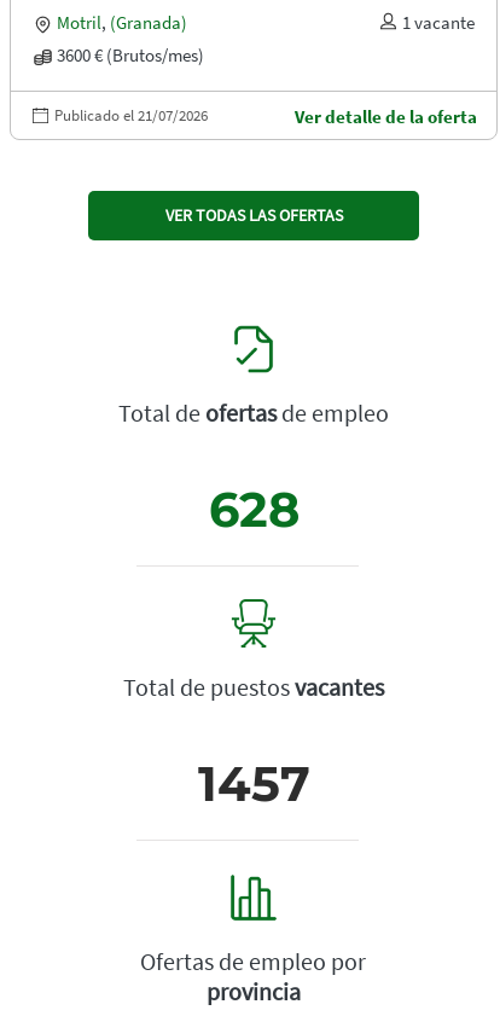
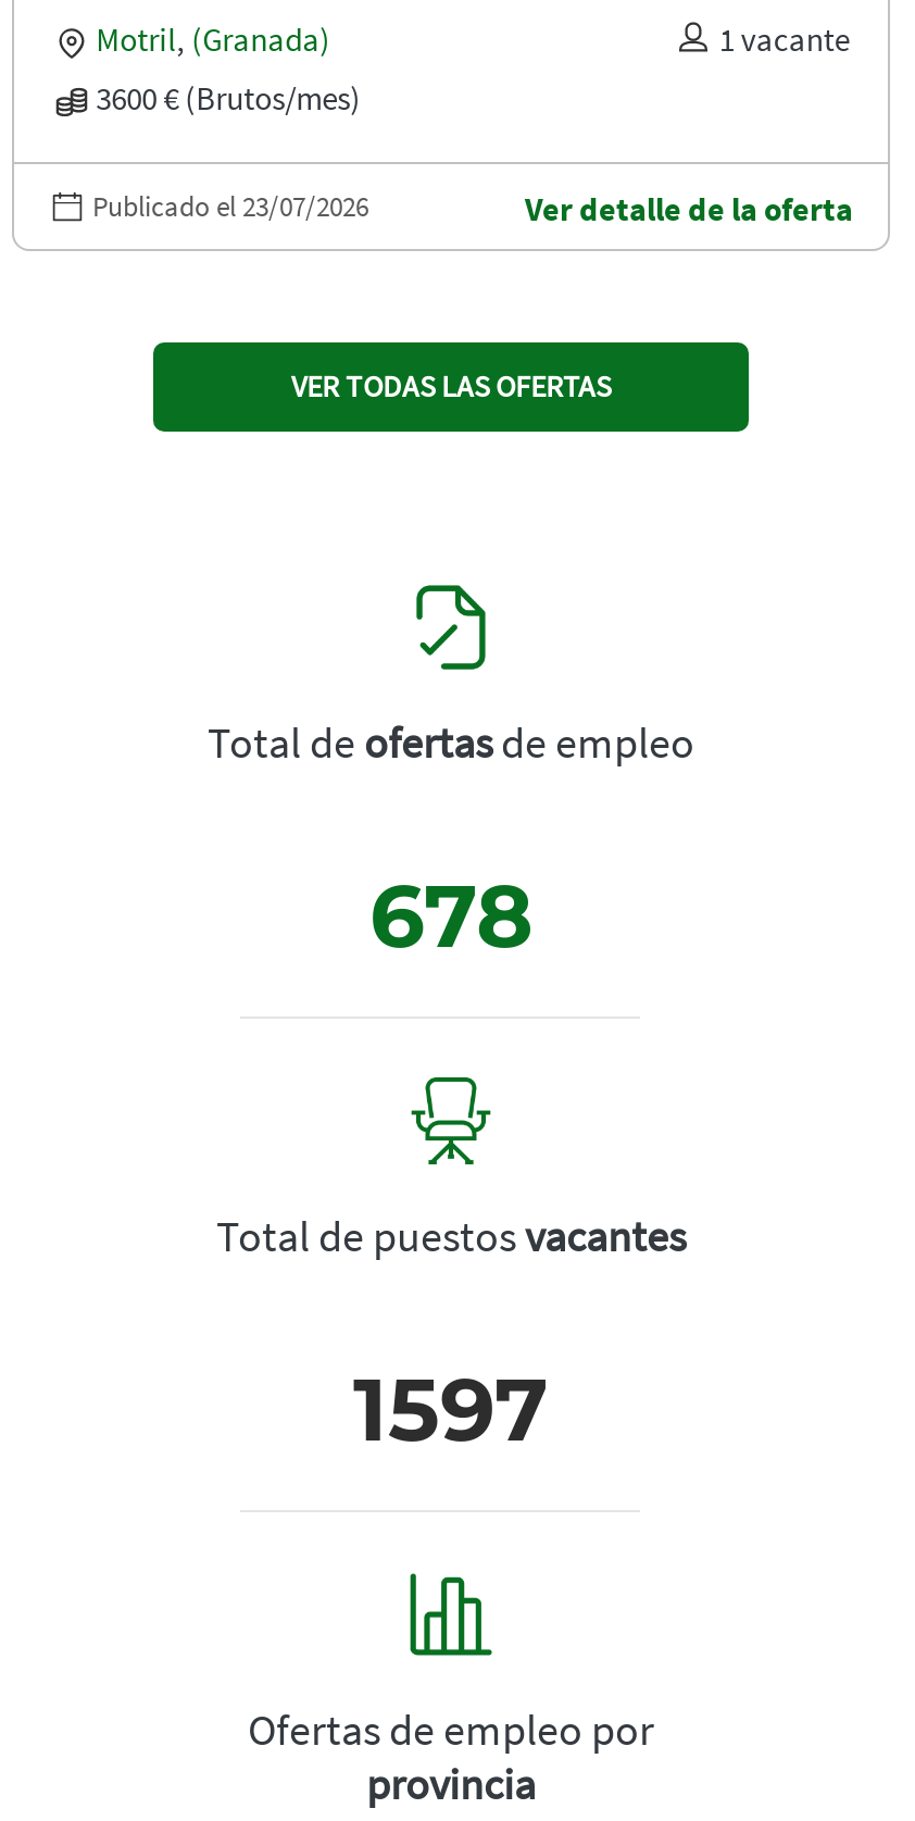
- Publicado el 21/07/2026
+ Publicado el 23/07/2026

- 628
+ 678

- 1457
+ 1597
